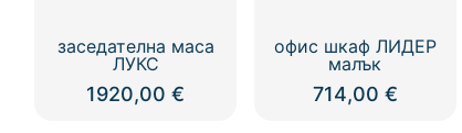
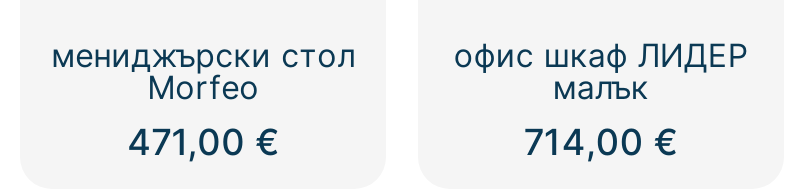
- заседателна маса
- ЛУКС
- 1920,00 €
+ мениджърски стол
+ Morfeo
+ 471,00 €
